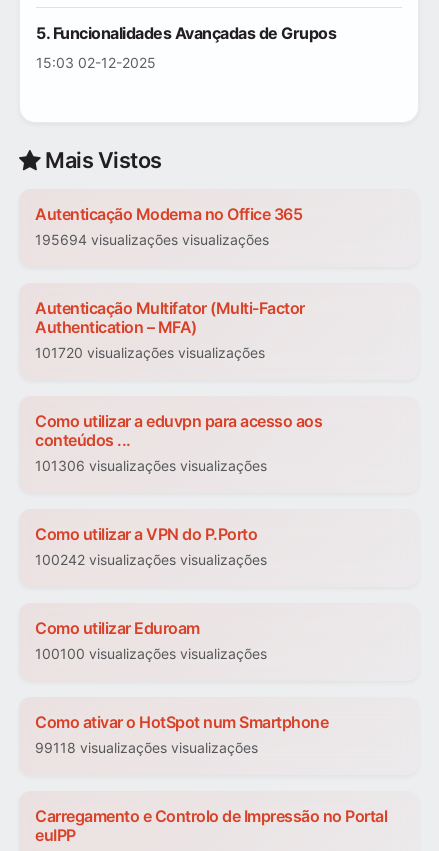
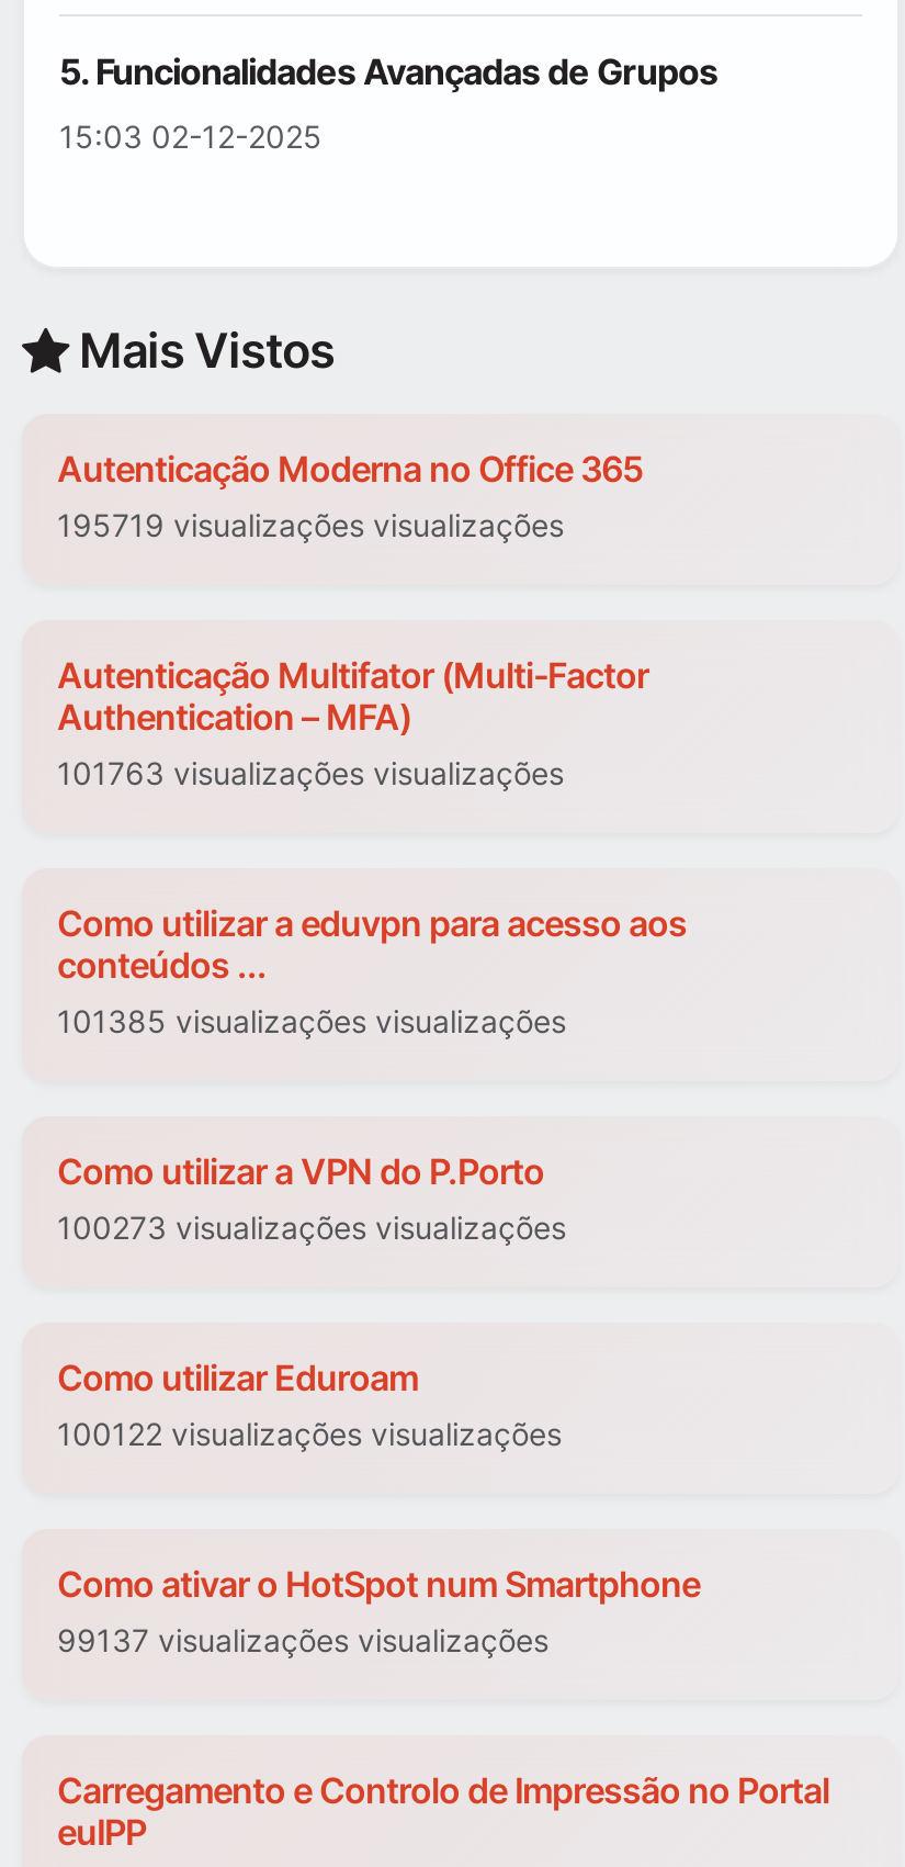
- 195694 visualizações visualizações
+ 195719 visualizações visualizações

- 101720 visualizações visualizações
+ 101763 visualizações visualizações

- 101306 visualizações visualizações
+ 101385 visualizações visualizações

- 100242 visualizações visualizações
+ 100273 visualizações visualizações

- 100100 visualizações visualizações
+ 100122 visualizações visualizações

- 99118 visualizações visualizações
+ 99137 visualizações visualizações
